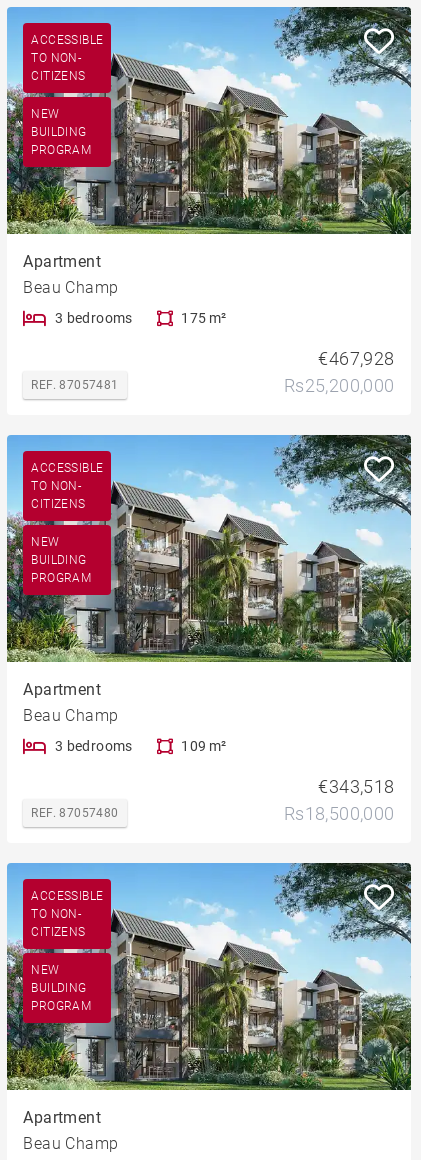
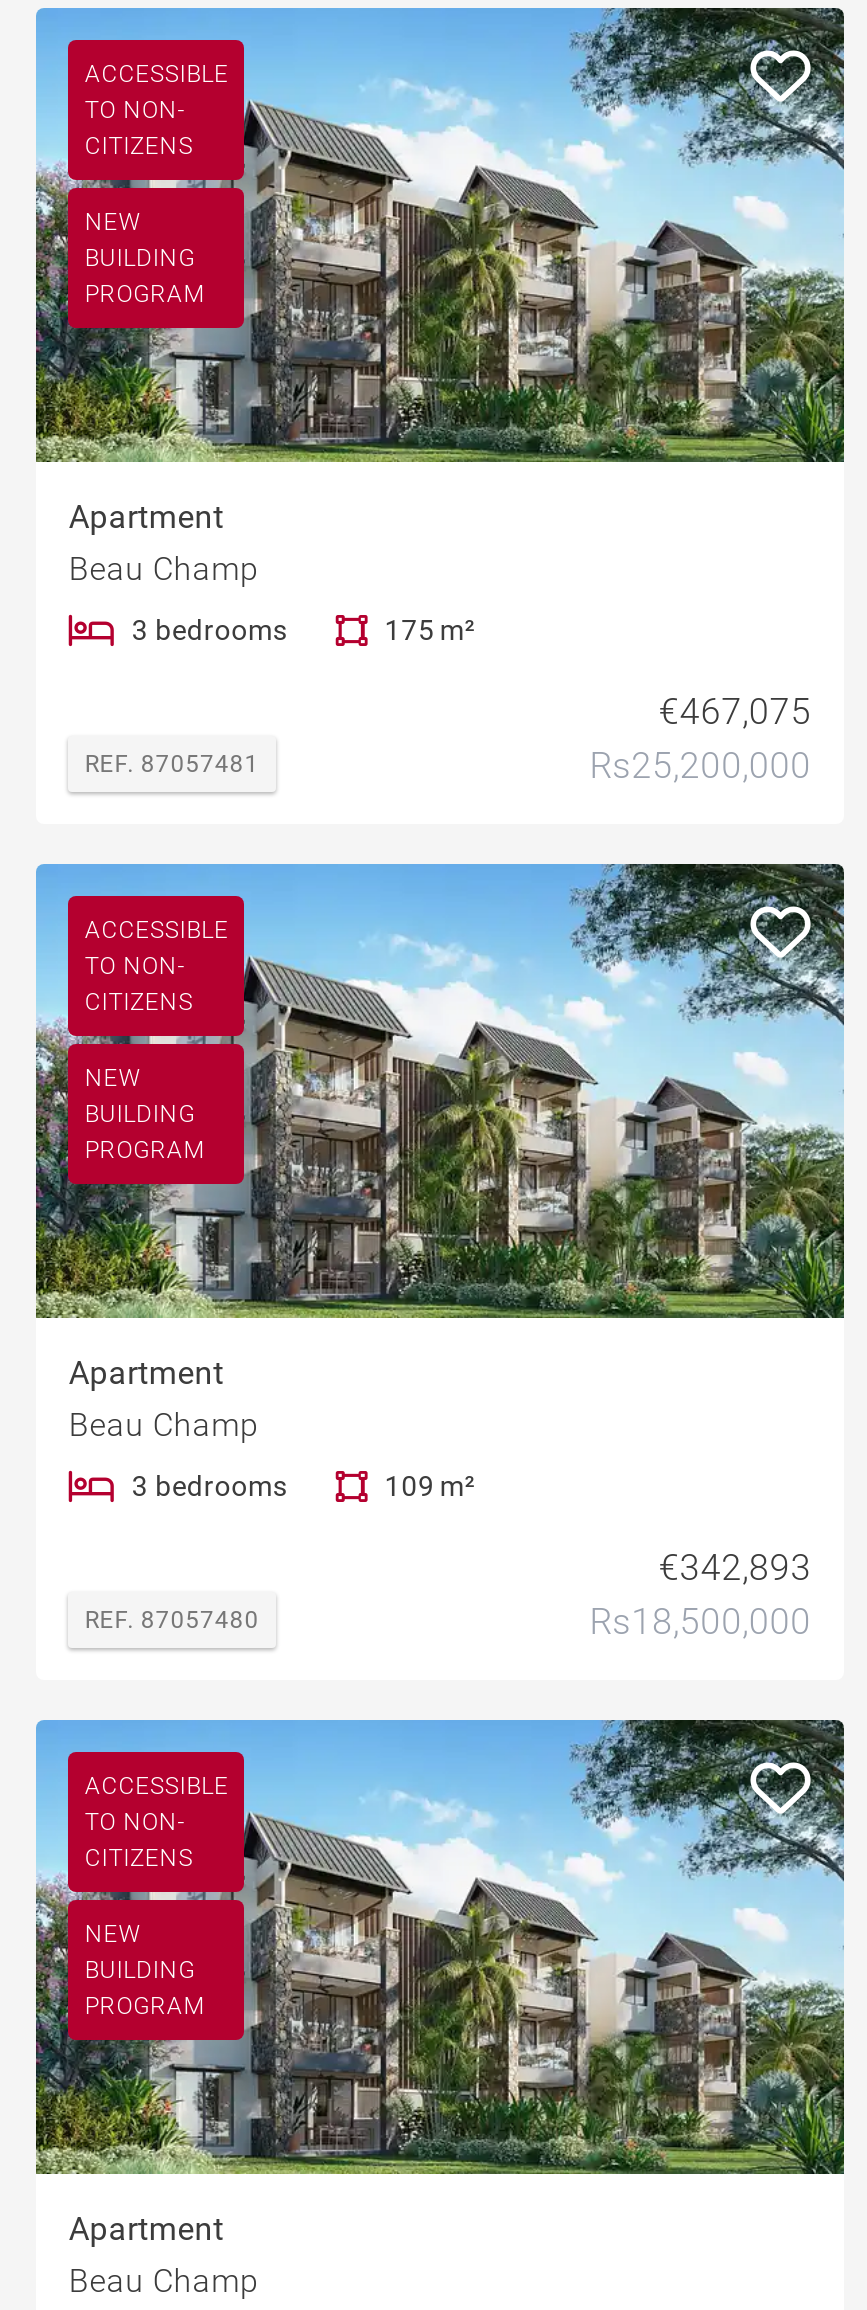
- €467,928
+ €467,075

- €343,518
+ €342,893
